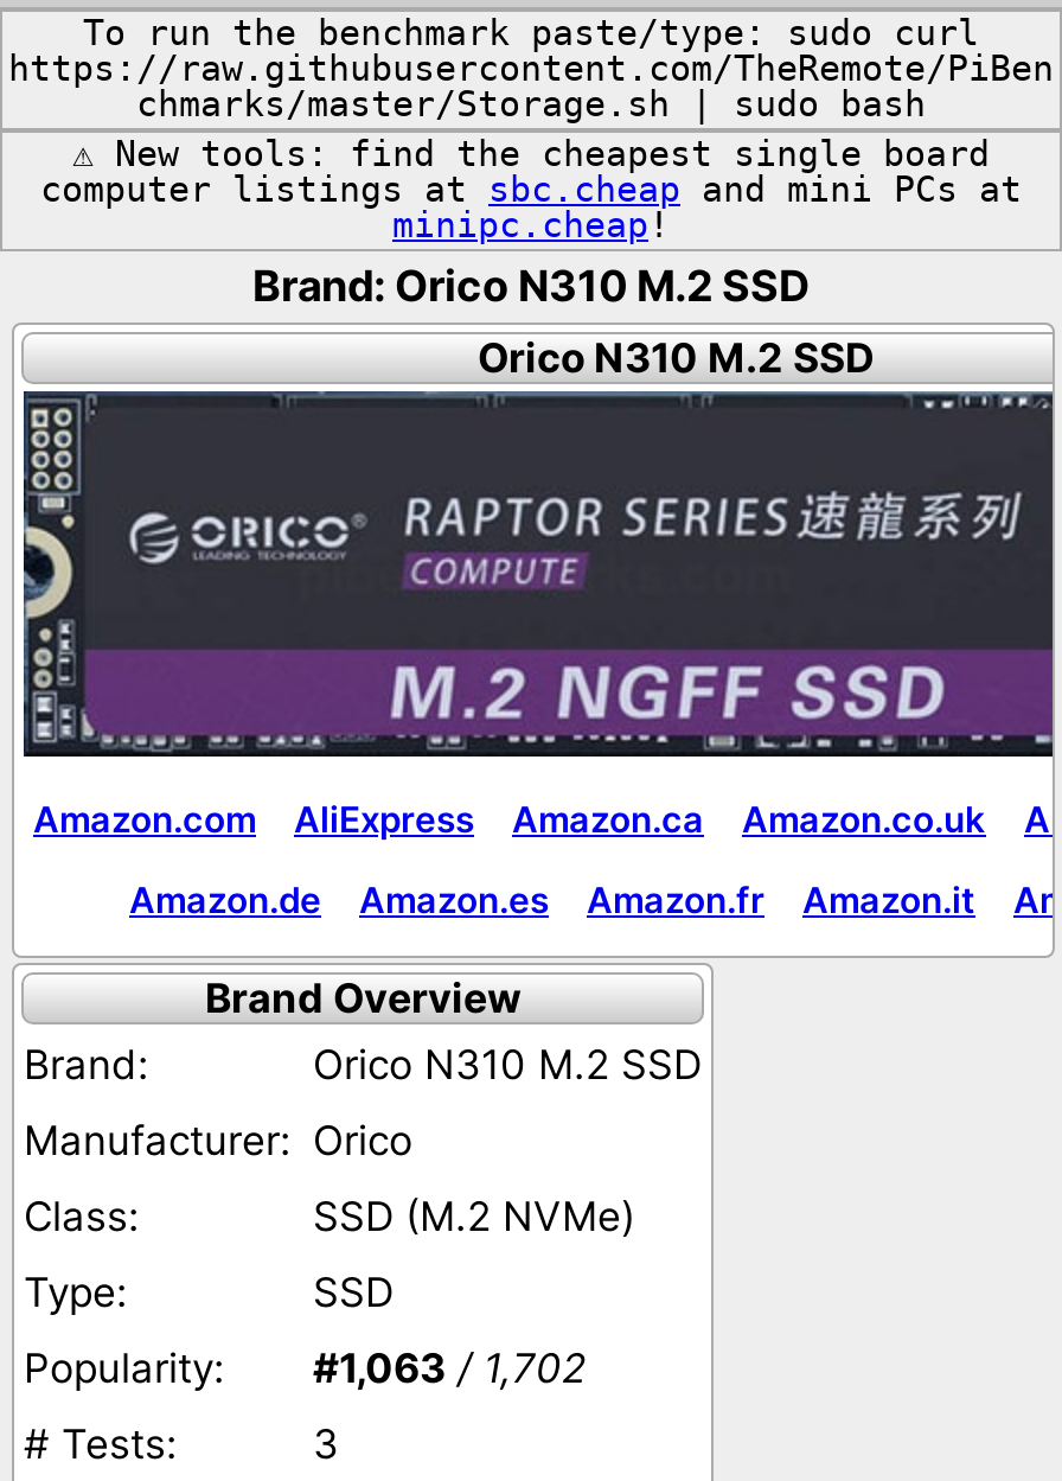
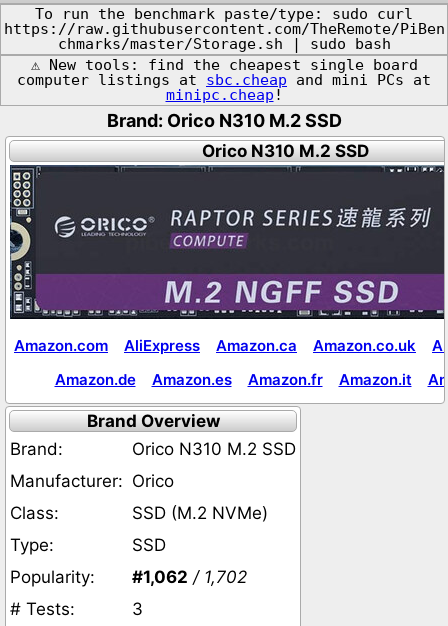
- Popularity: #1,063 / 1,702
+ Popularity: #1,062 / 1,702
